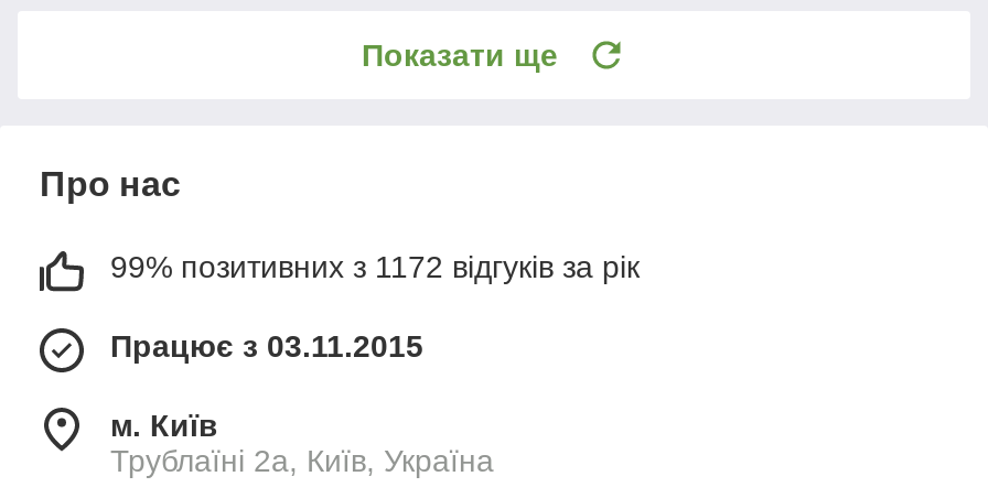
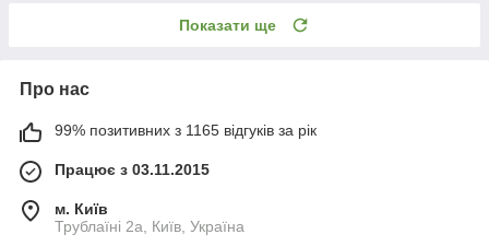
- 99% позитивних з 1172 відгуків за рік
+ 99% позитивних з 1165 відгуків за рік
